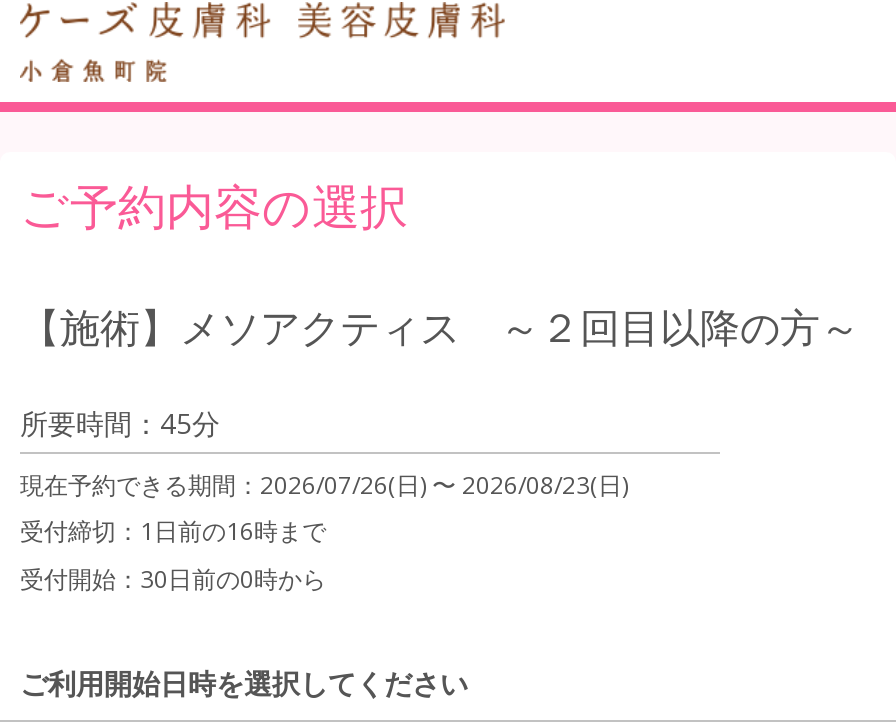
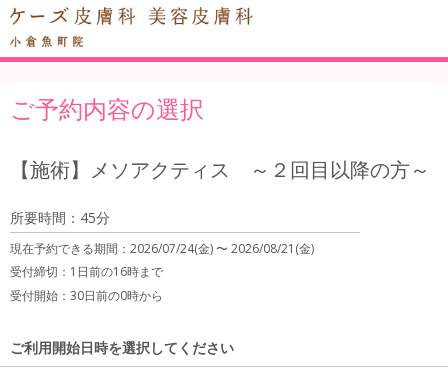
- 現在予約できる期間：2026/07/26(日) 〜2026/08/23(日)
+ 現在予約できる期間：2026/07/24(金) 〜2026/08/21(金)
